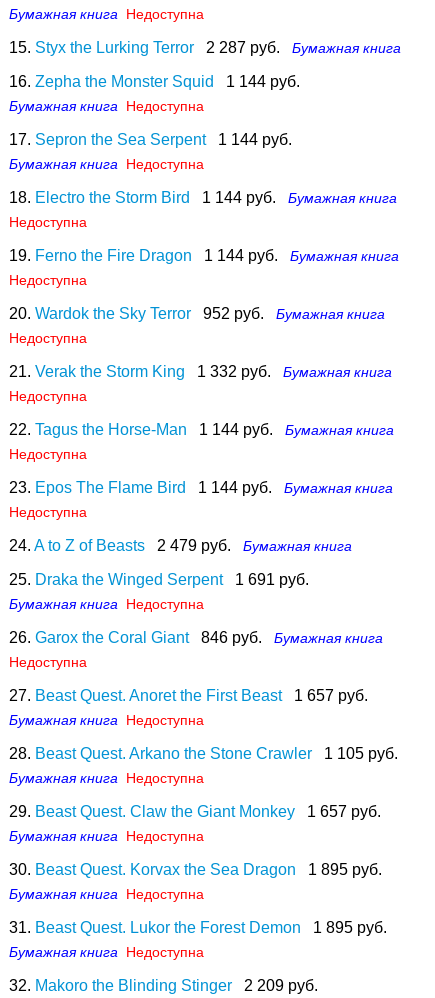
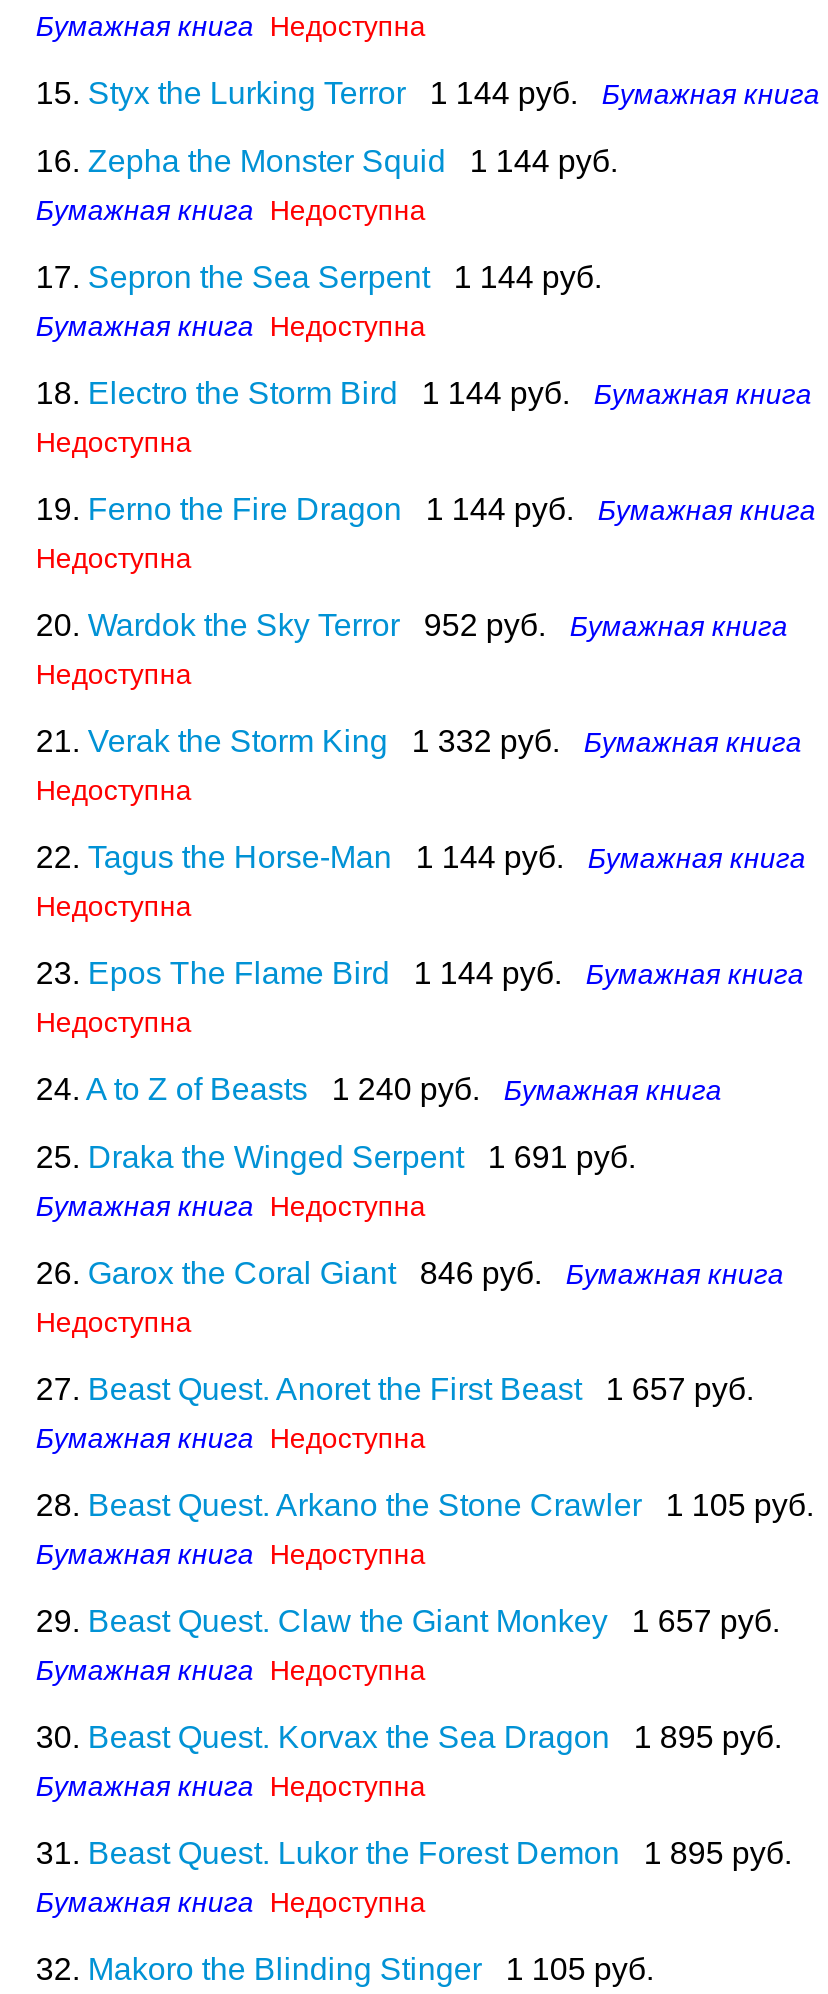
- 15. Styx the Lurking Terror 2 287 руб. Бумажная книга
+ 15. Styx the Lurking Terror 1 144 руб. Бумажная книга

- 24. A to Z of Beasts 2 479 руб. Бумажная книга
+ 24. A to Z of Beasts 1 240 руб. Бумажная книга

- 32. Makoro the Blinding Stinger 2 209 руб.
+ 32. Makoro the Blinding Stinger 1 105 руб.
